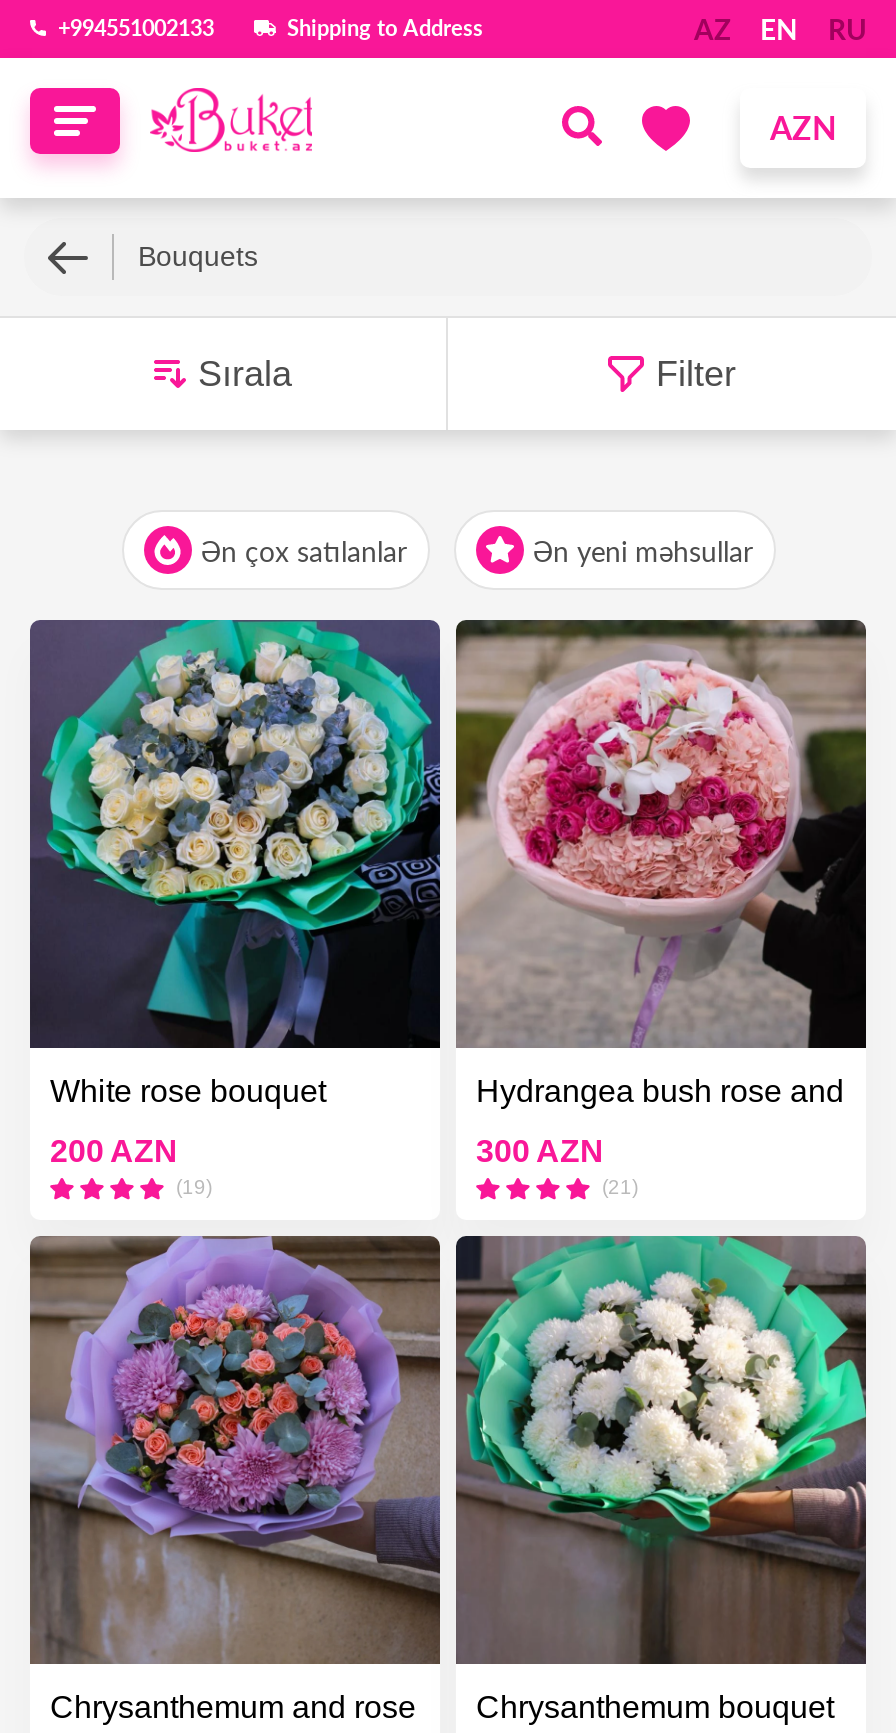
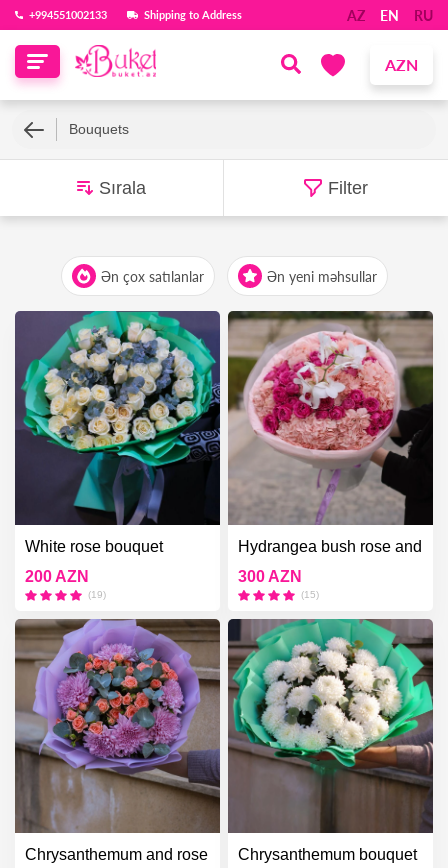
- (21)
+ (15)
